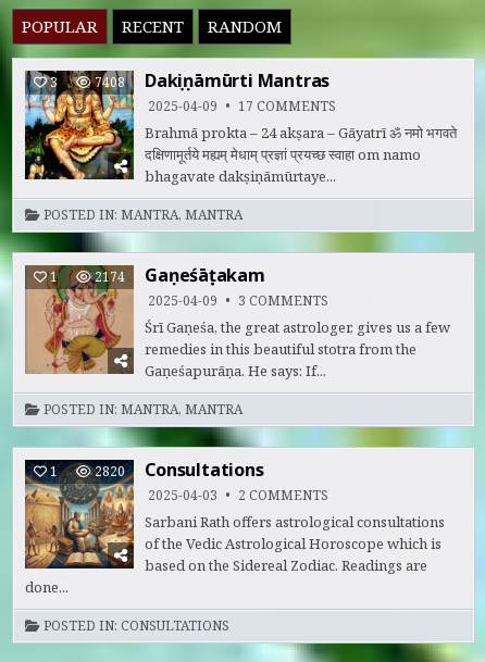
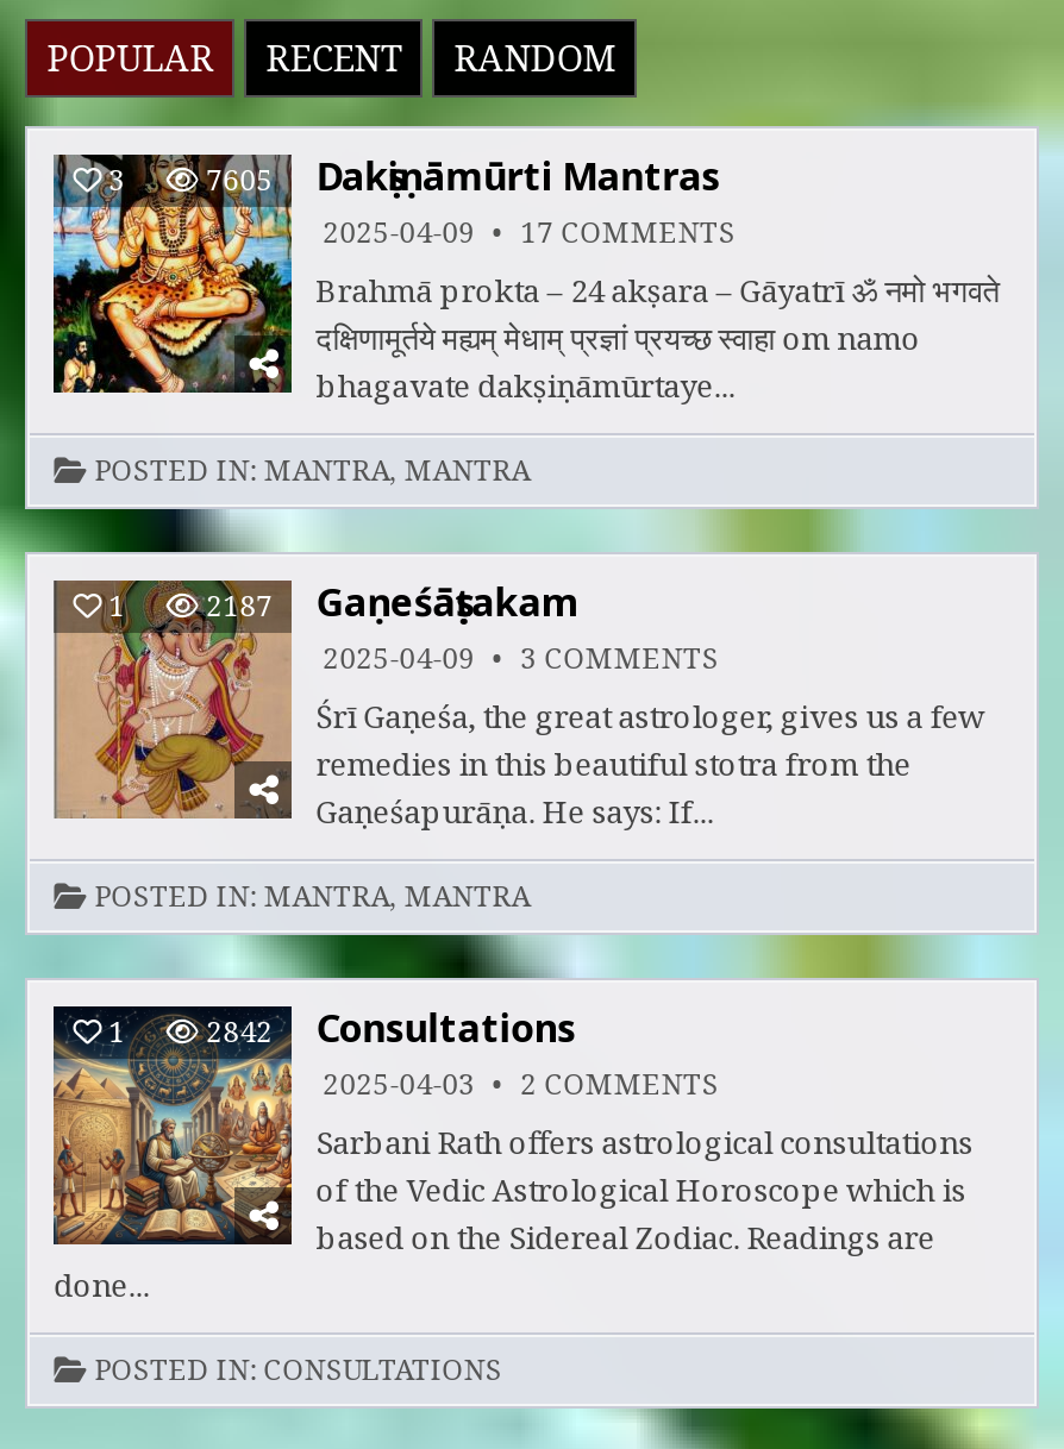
- 7408
+ 7605

- 2174
+ 2187

- 1 2820 Consultations
+ 1 2842 Consultations
